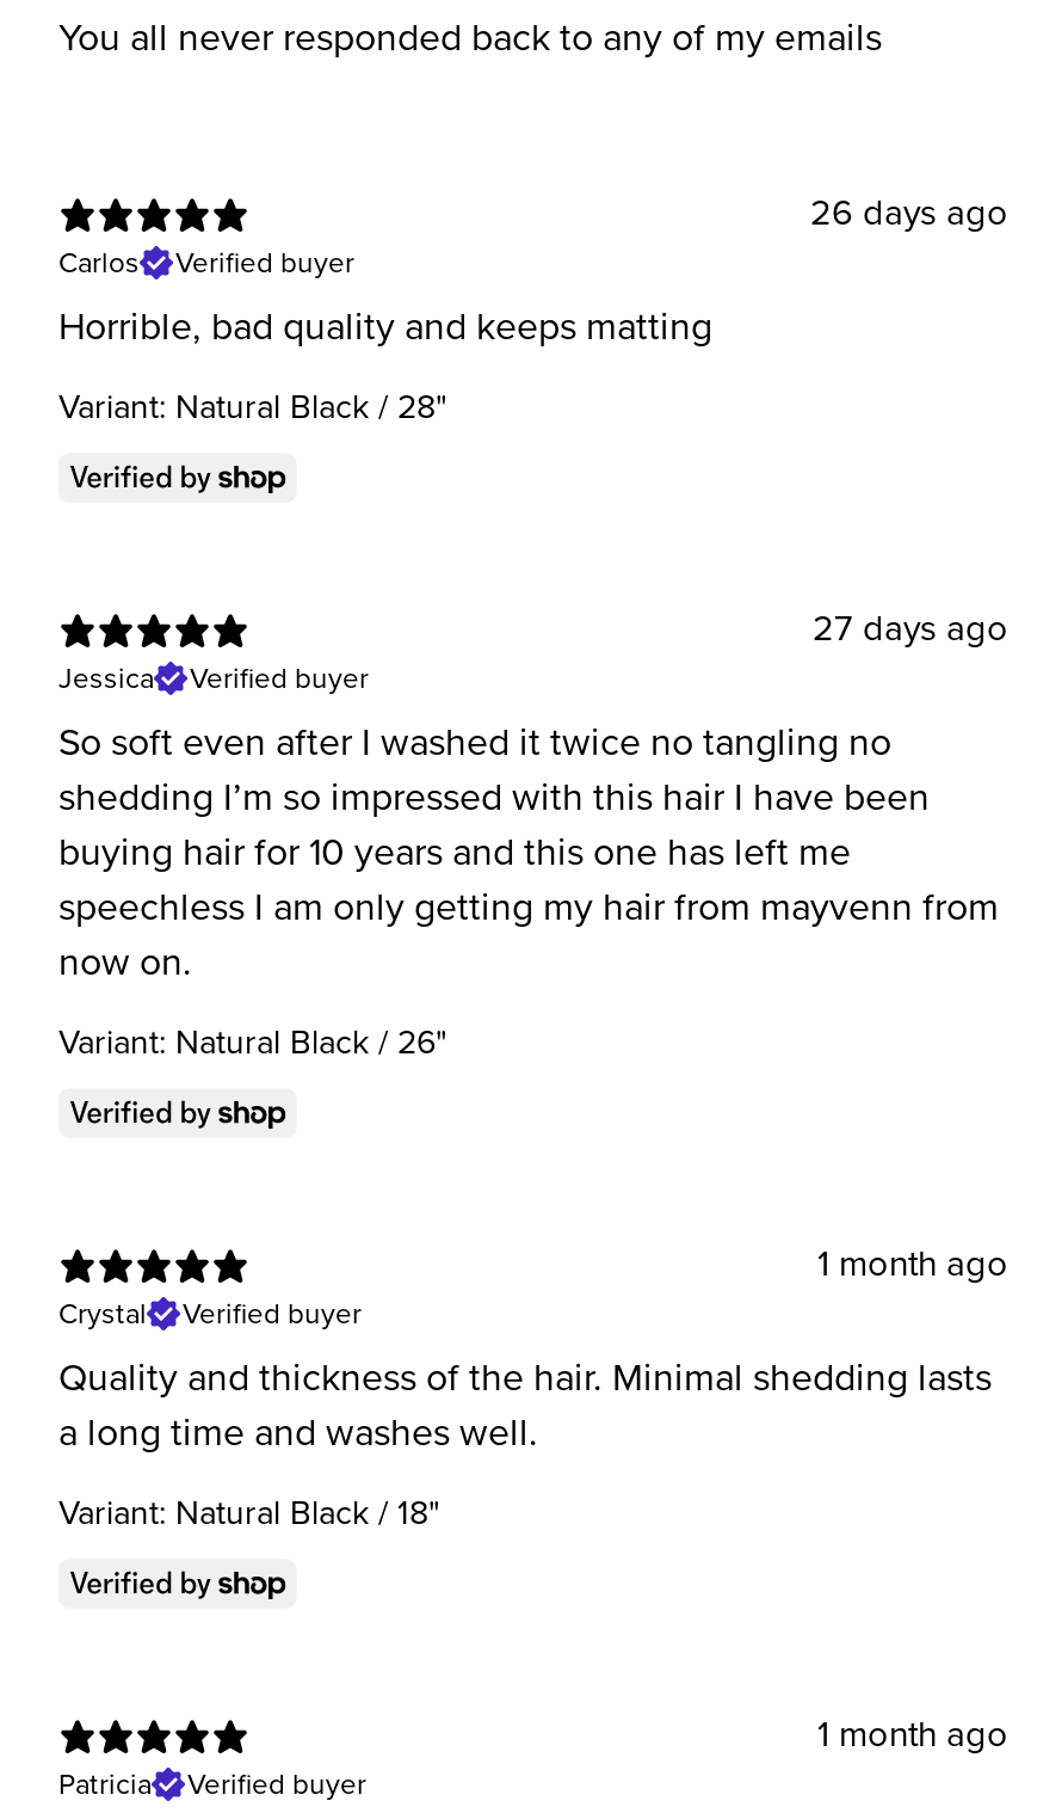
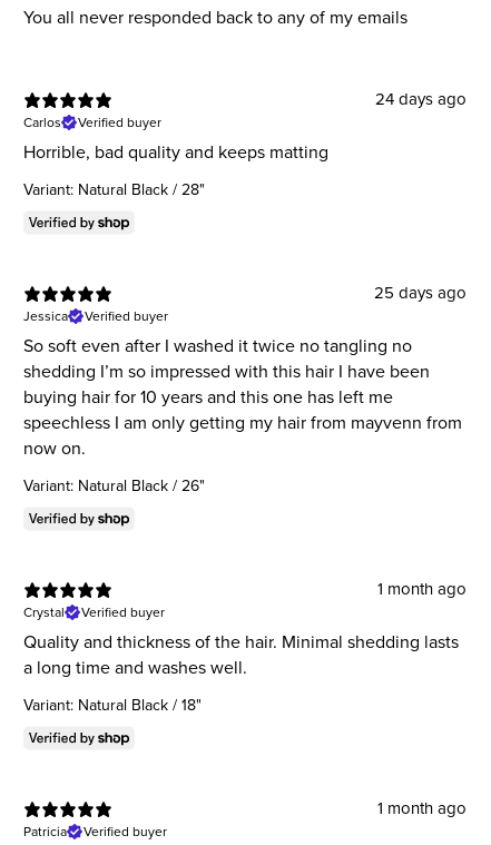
- 26 days ago
+ 24 days ago

- 27 days ago
+ 25 days ago
